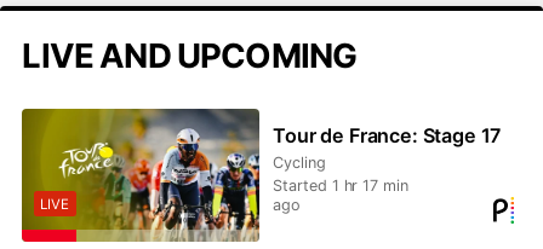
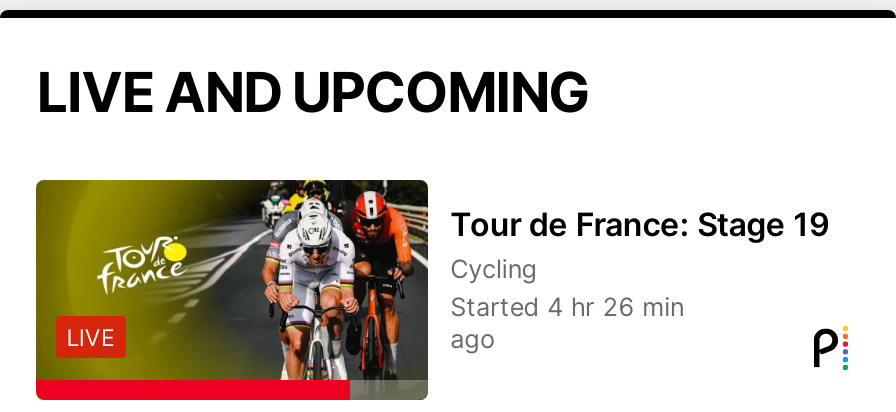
- [image]
- Tour de France: Stage 17
+ [image]
+ Tour de France: Stage 19

- Started 1 hr 17 min
+ Started 4 hr 26 min
